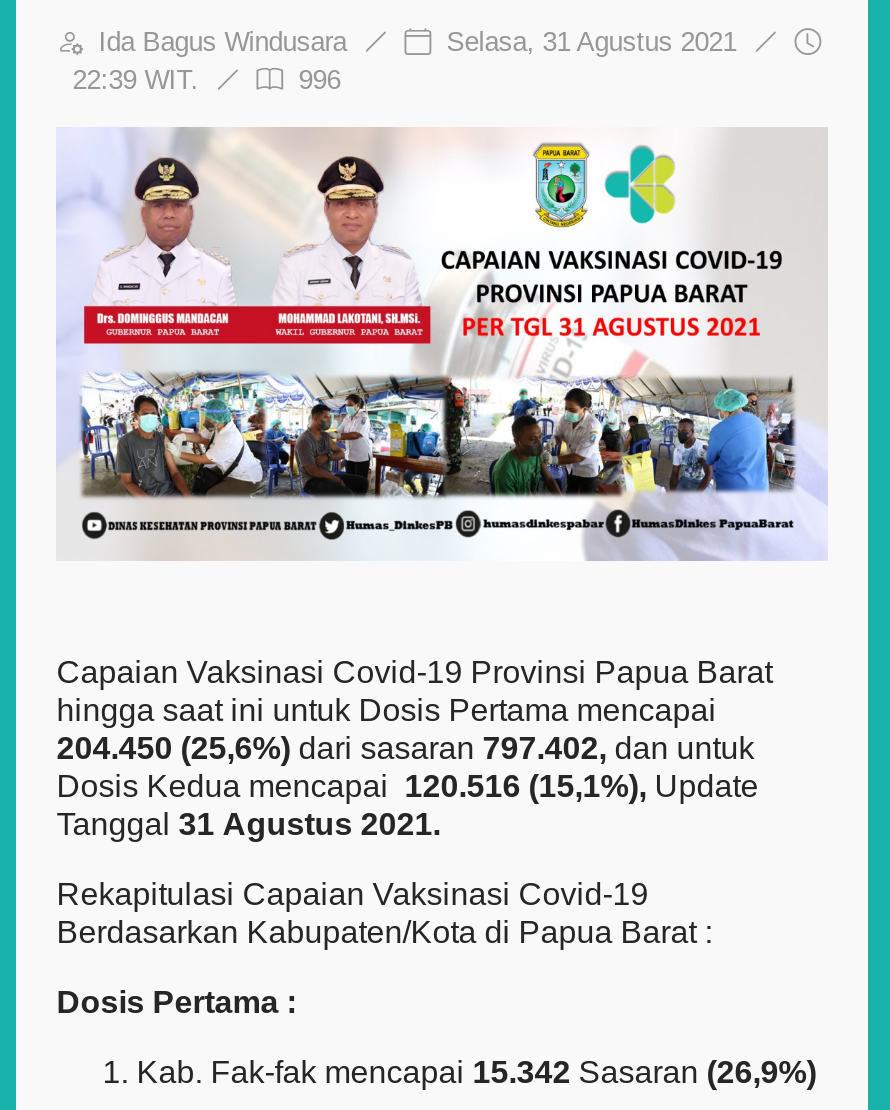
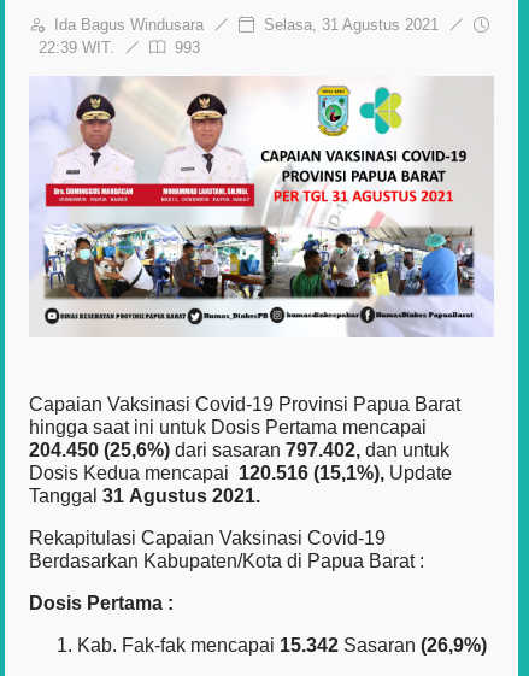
- 996
+ 993
